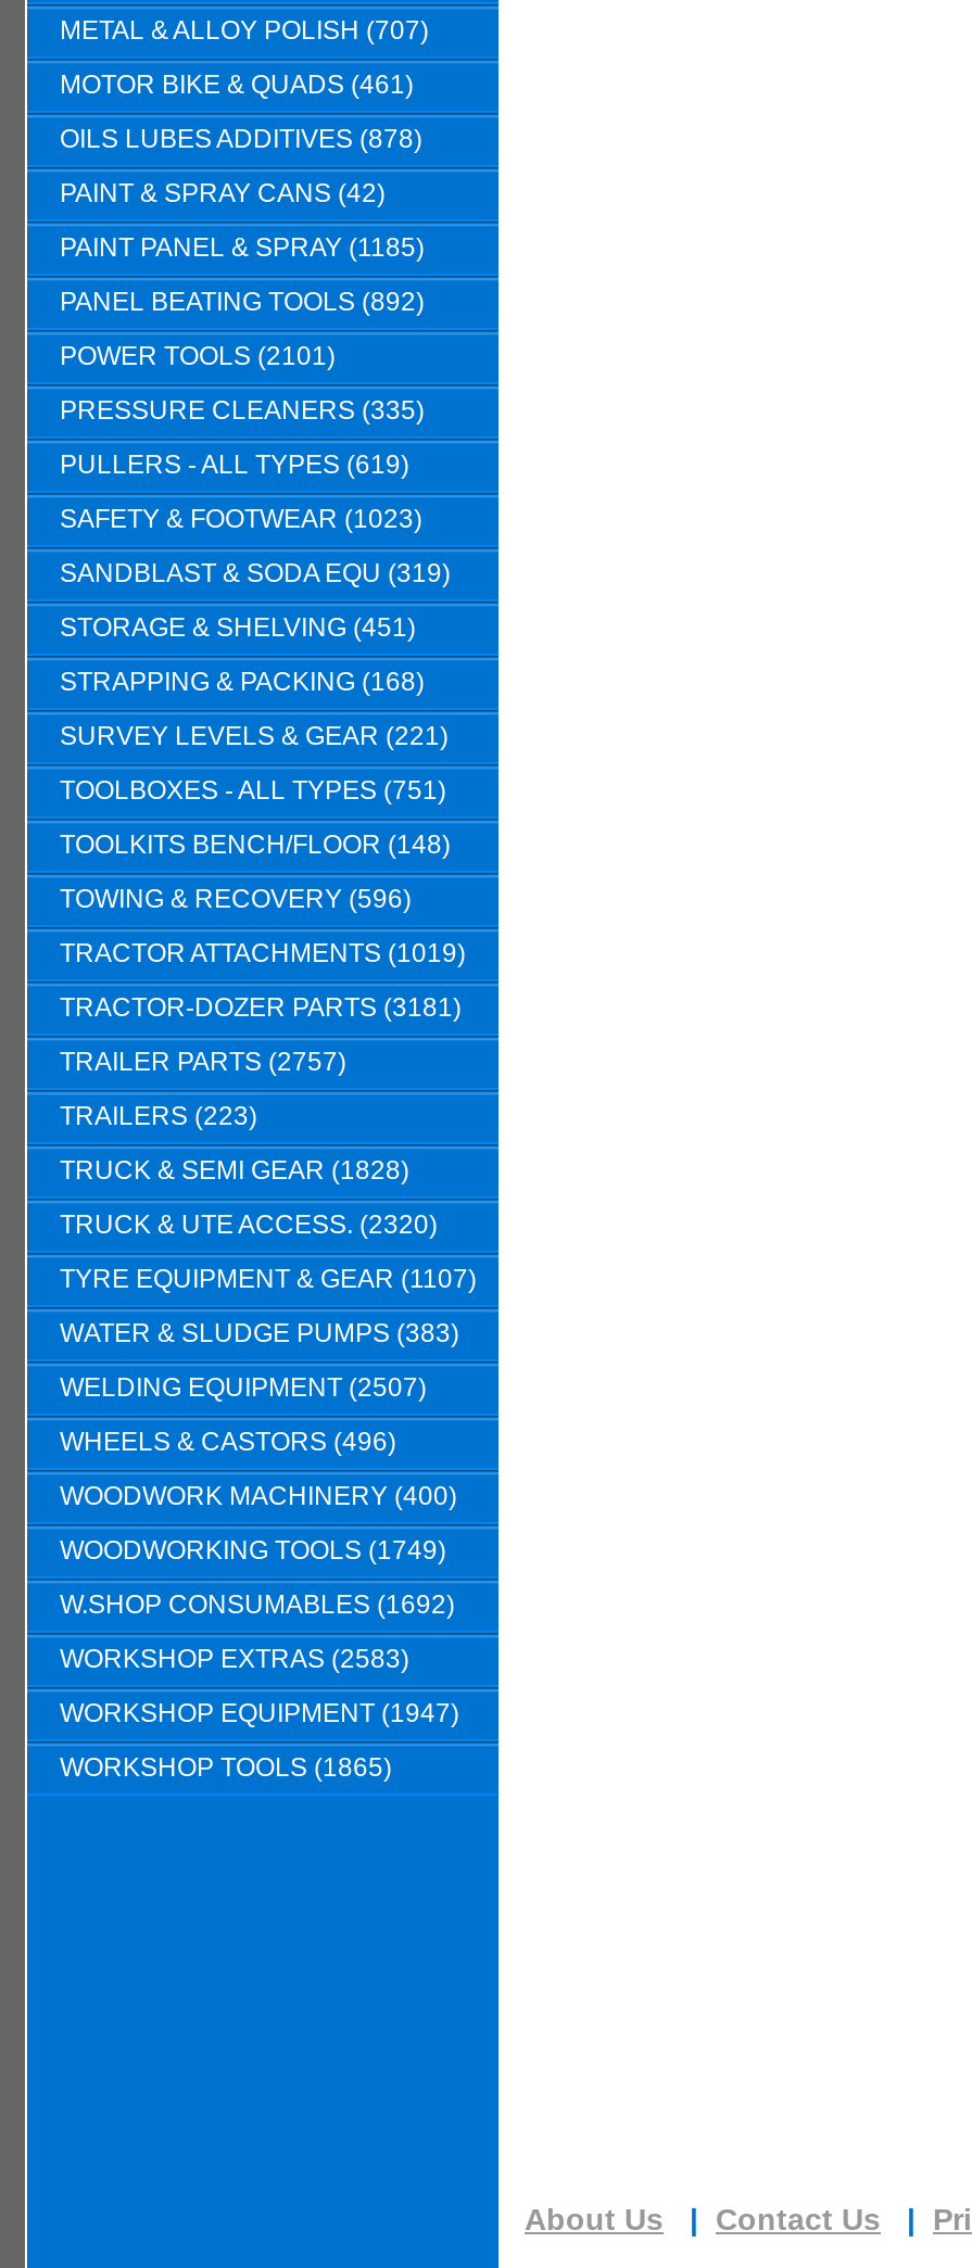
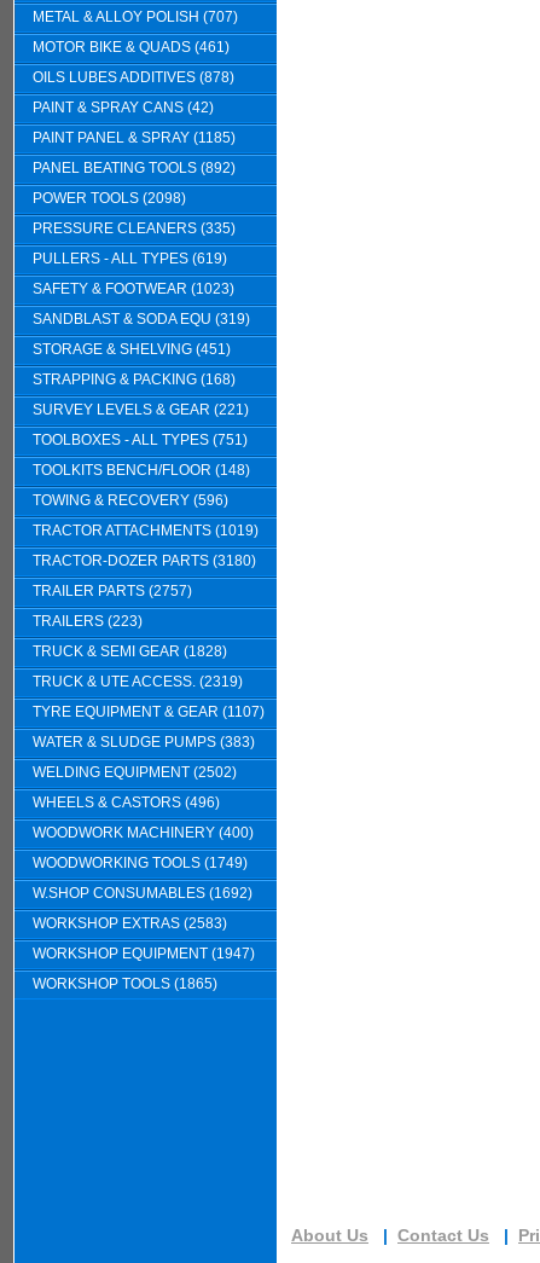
- POWER TOOLS (2101)
+ POWER TOOLS (2098)

- TRACTOR-DOZER PARTS (3181)
+ TRACTOR-DOZER PARTS (3180)

- TRUCK & UTE ACCESS. (2320)
+ TRUCK & UTE ACCESS. (2319)

- WELDING EQUIPMENT (2507)
+ WELDING EQUIPMENT (2502)
